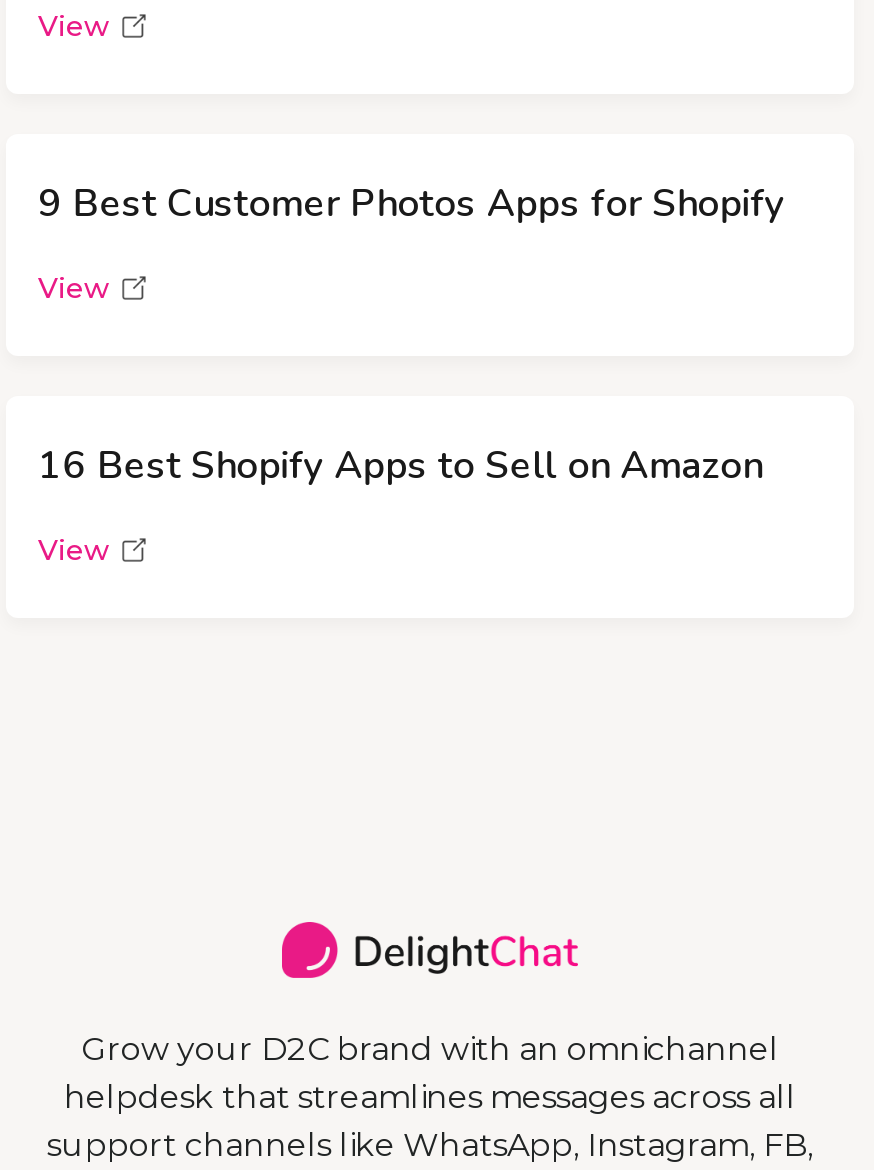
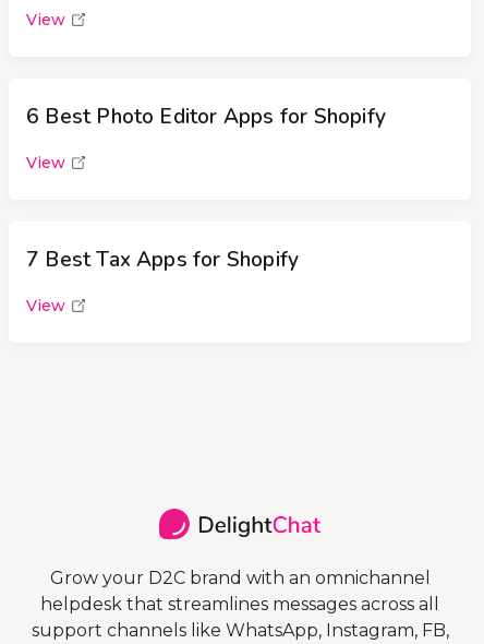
- 9 Best Customer Photos Apps for Shopify
+ 6 Best Photo Editor Apps for Shopify

- 16 Best Shopify Apps to Sell on Amazon
+ 7 Best Tax Apps for Shopify
